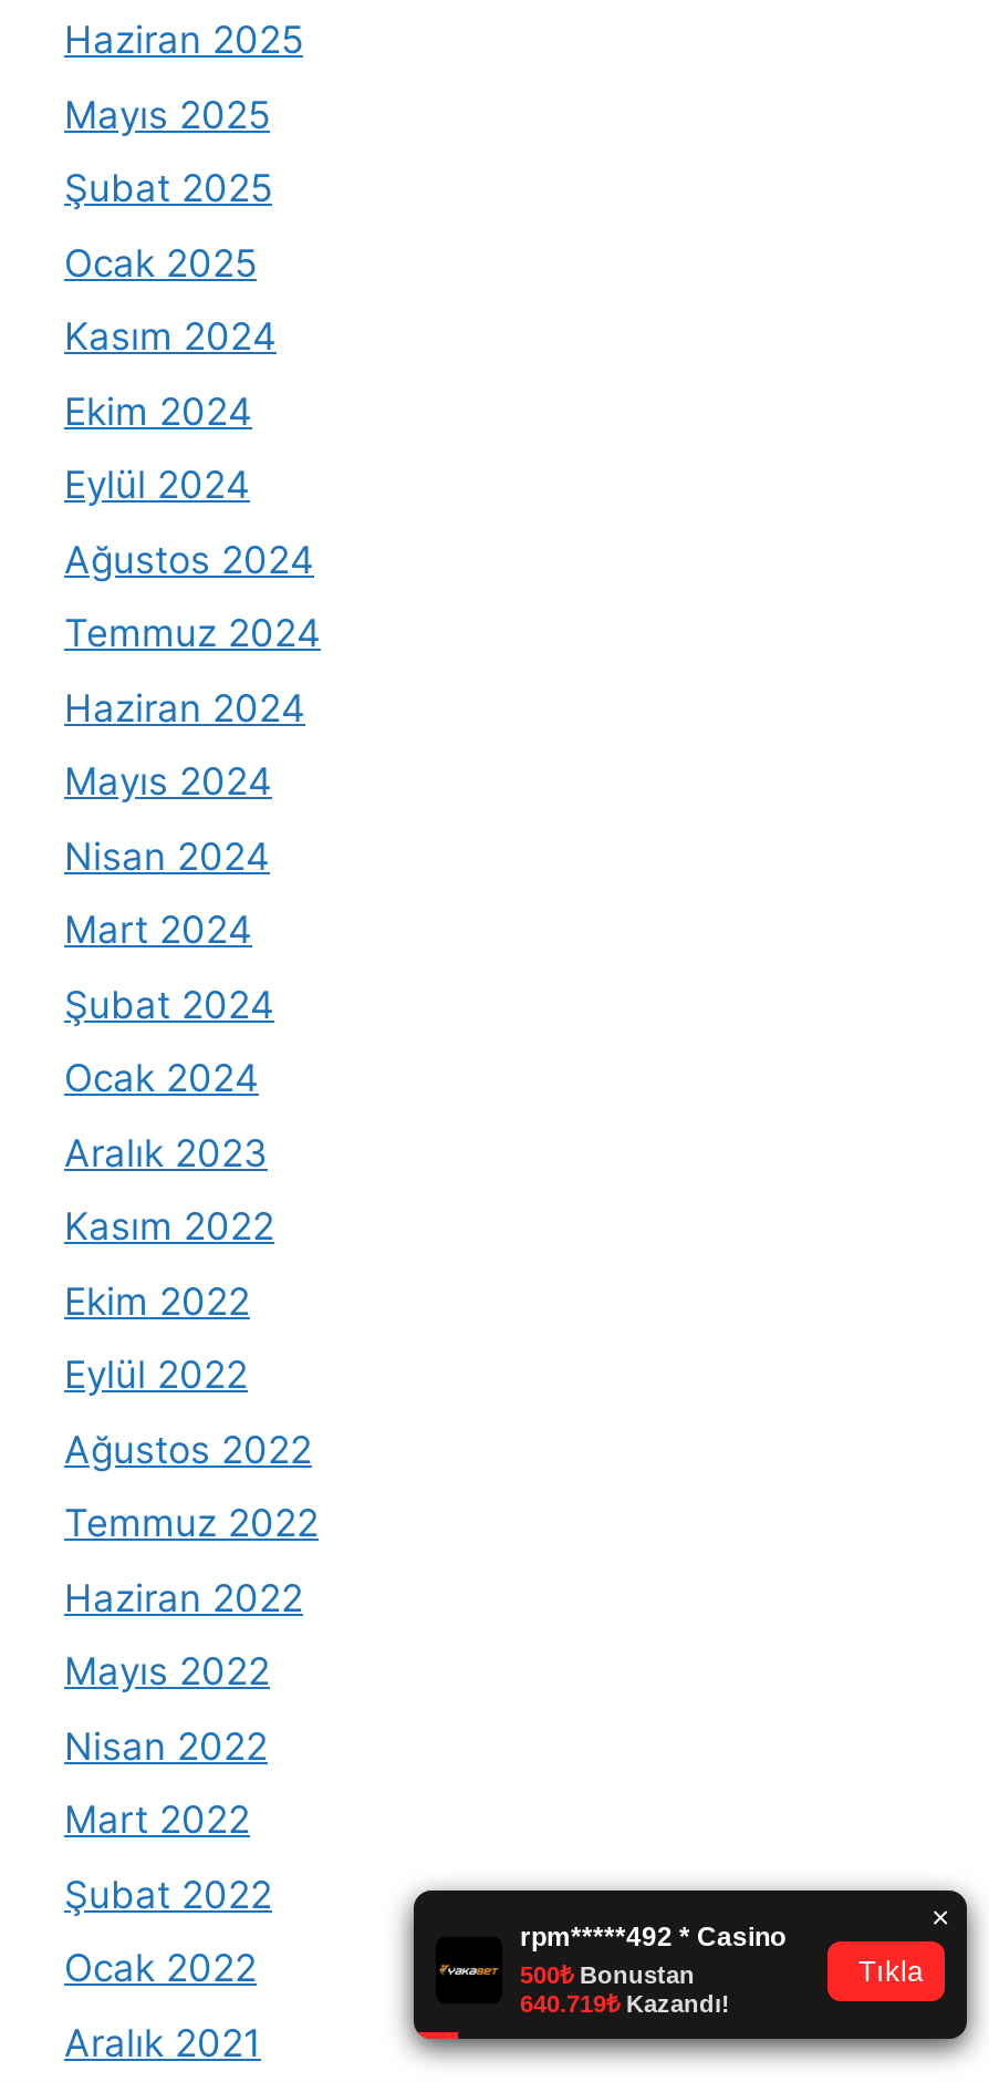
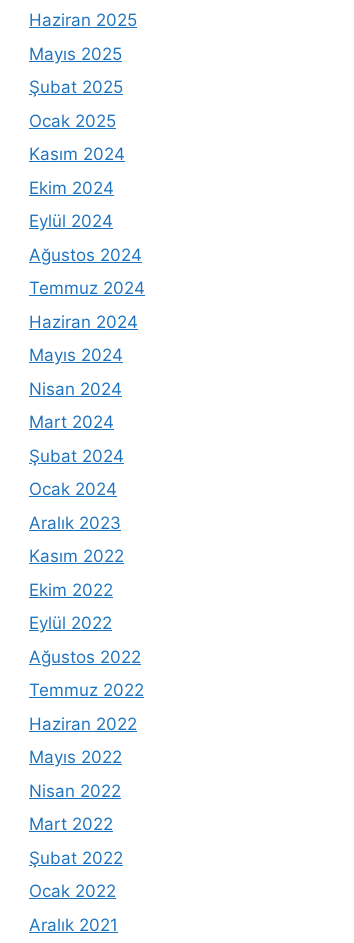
- [image]
